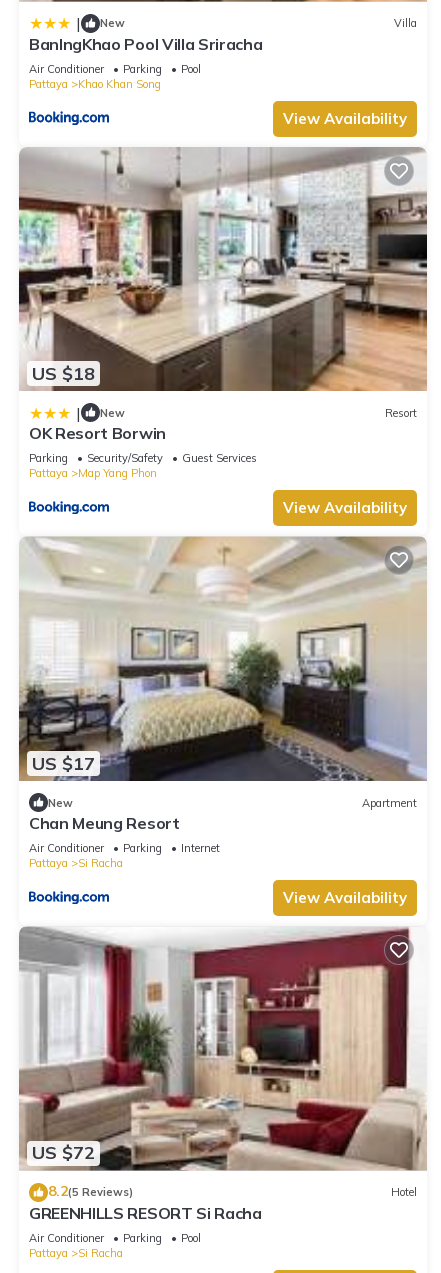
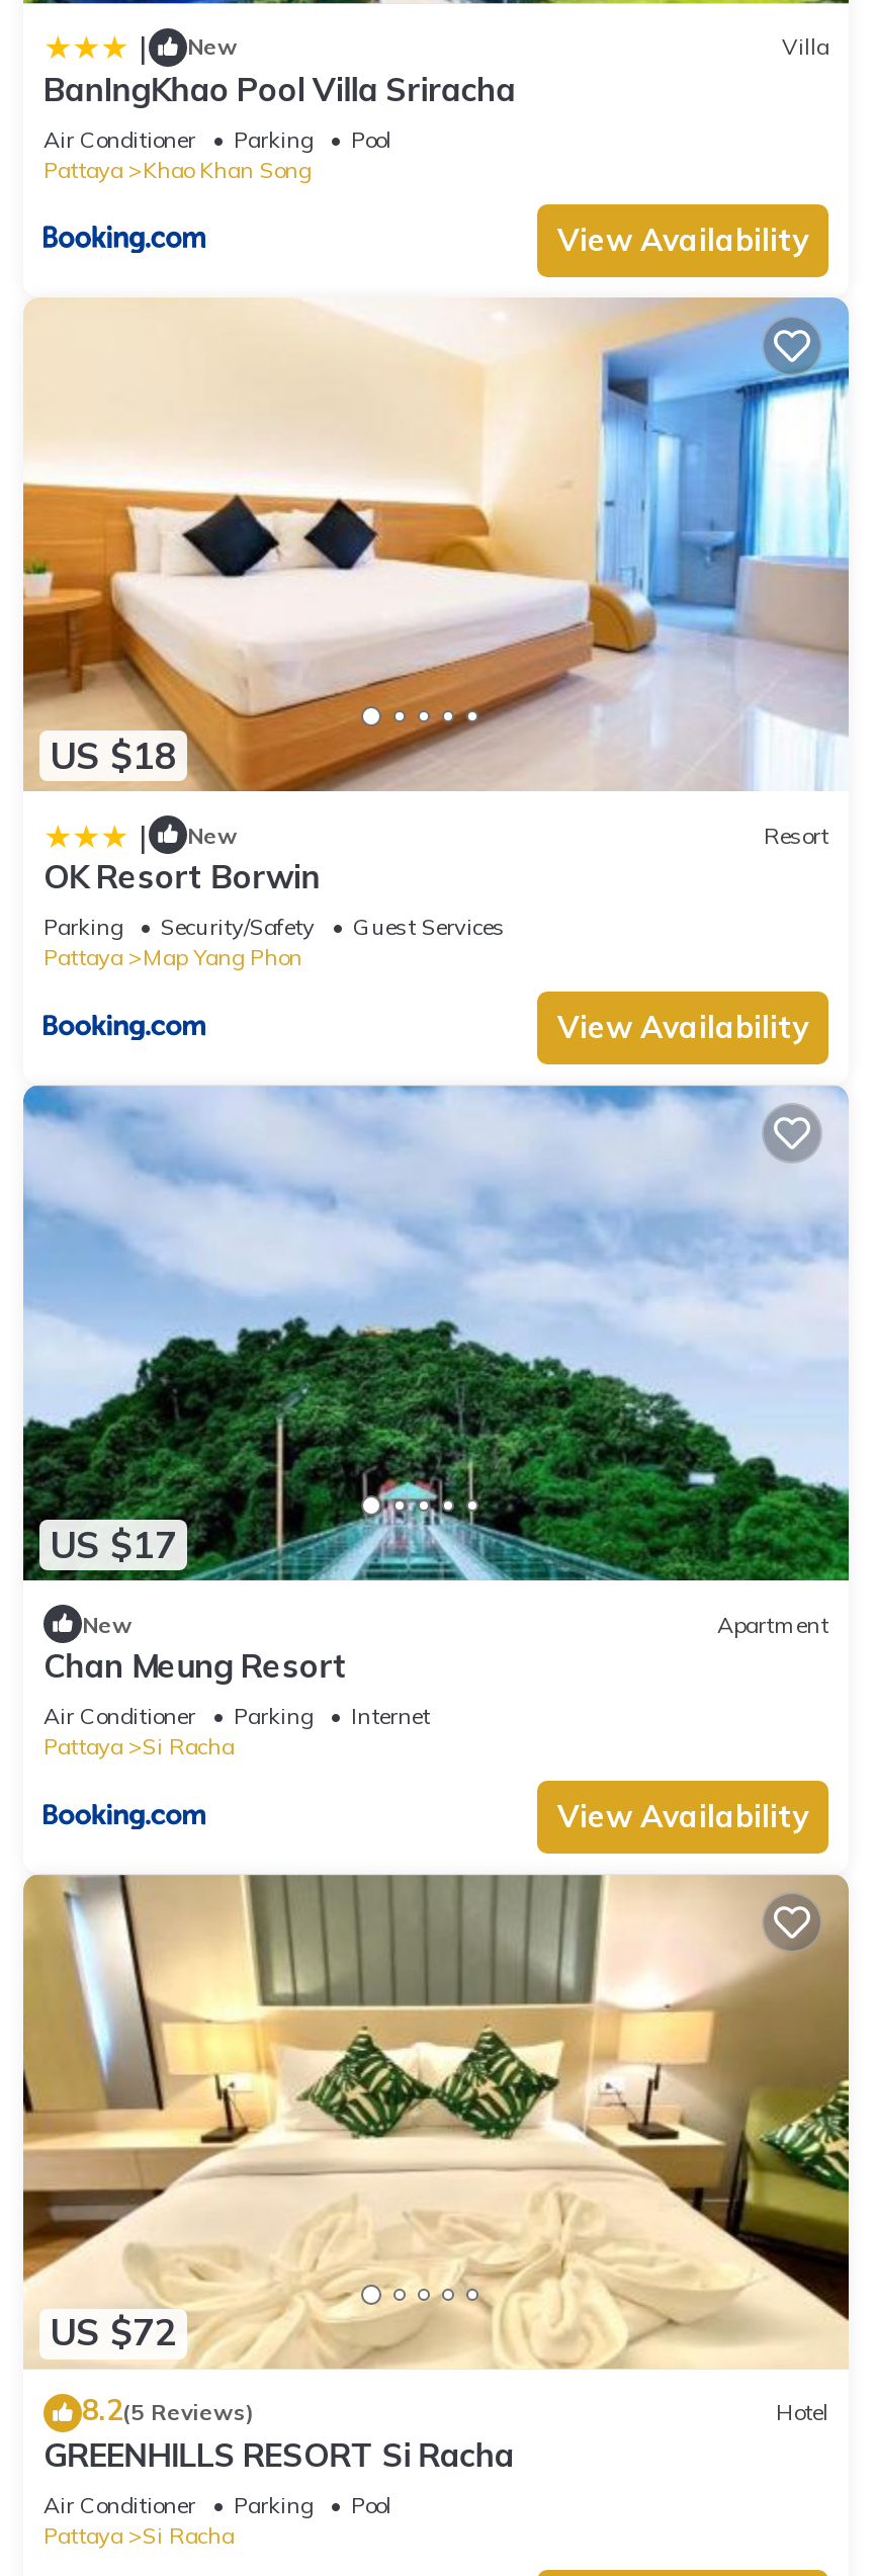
- [image]
+ [image]

- [image]
+ [image]

- [image]
+ [image]
